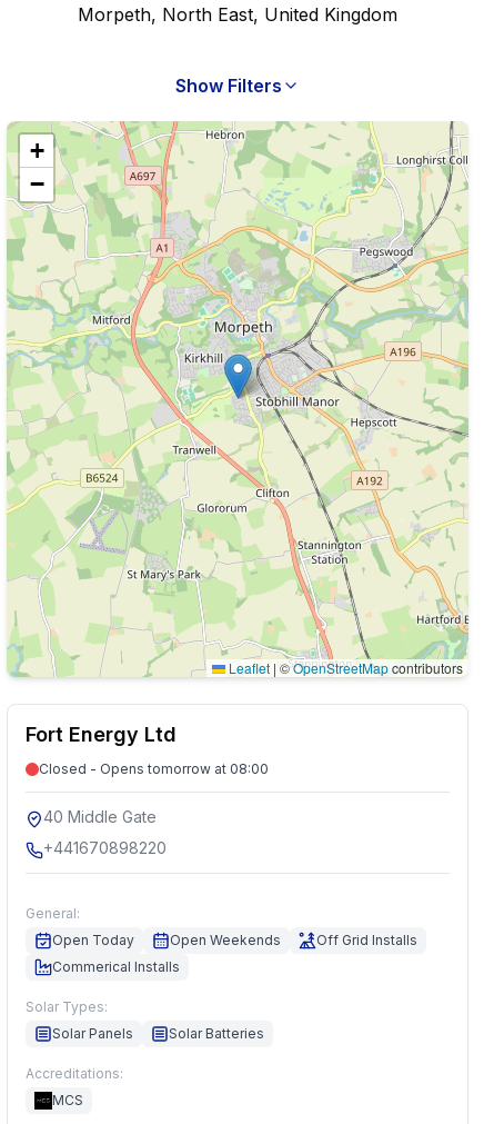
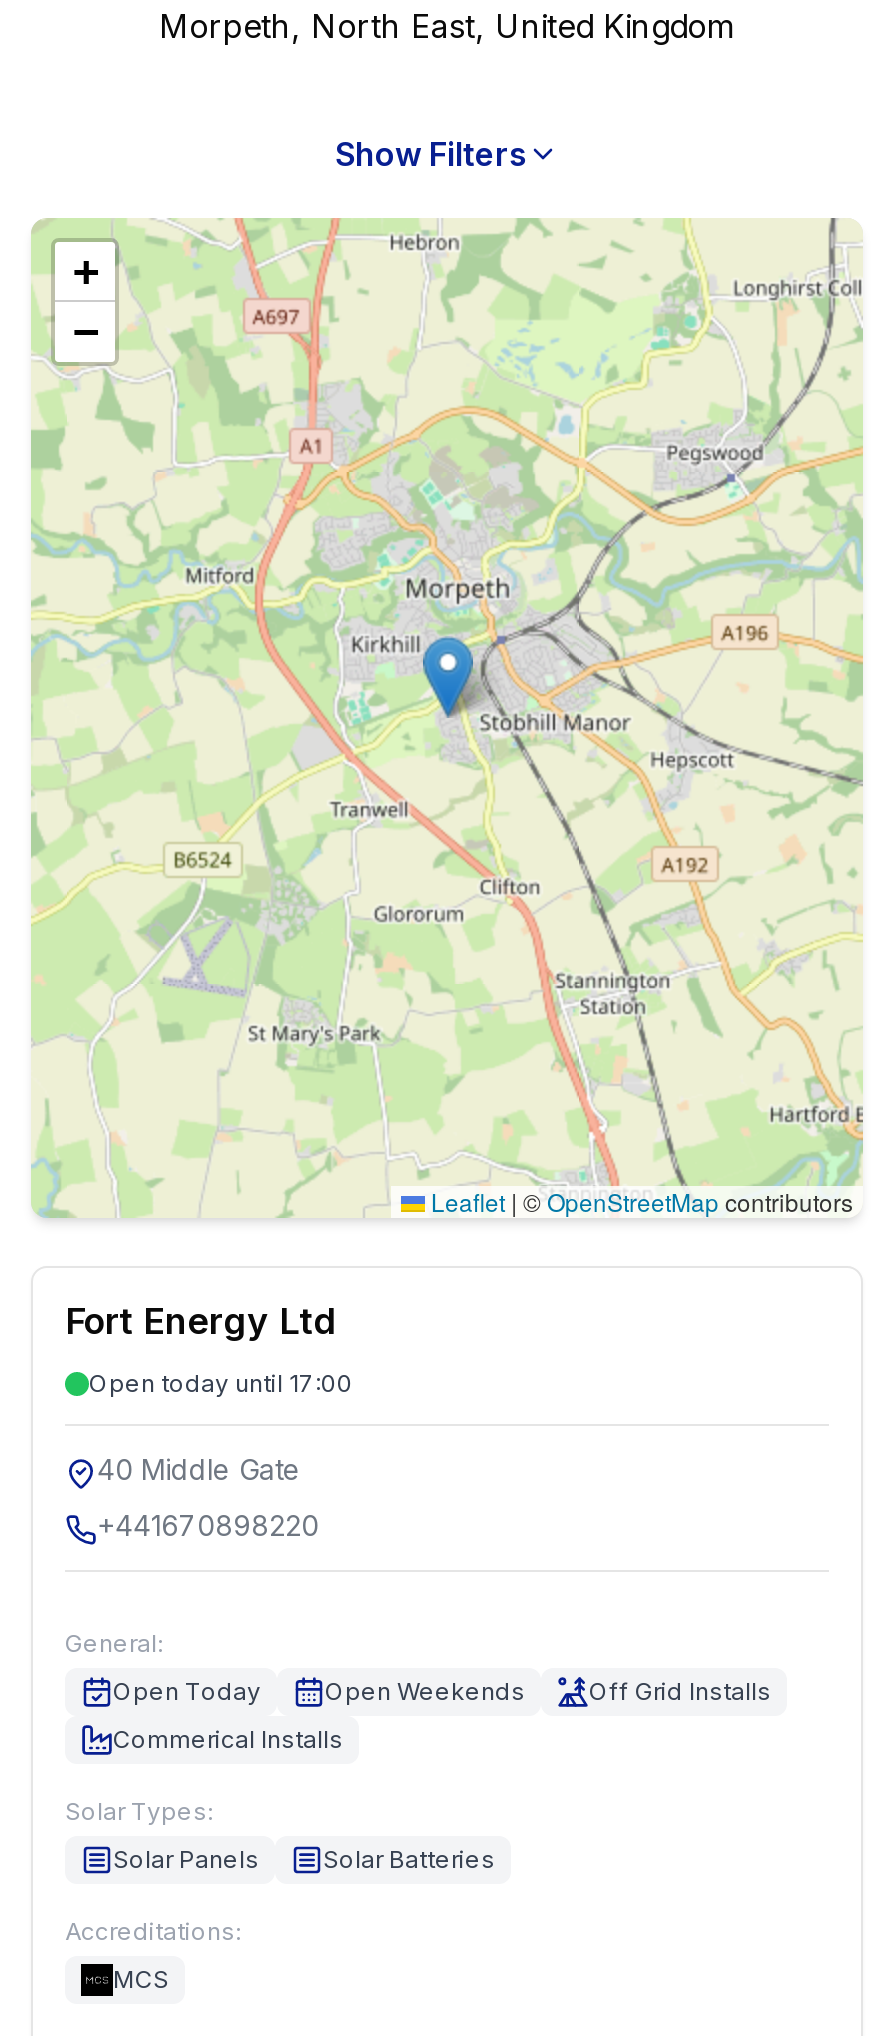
- Closed - Opens tomorrow at 08:00
+ Open today until 17:00
